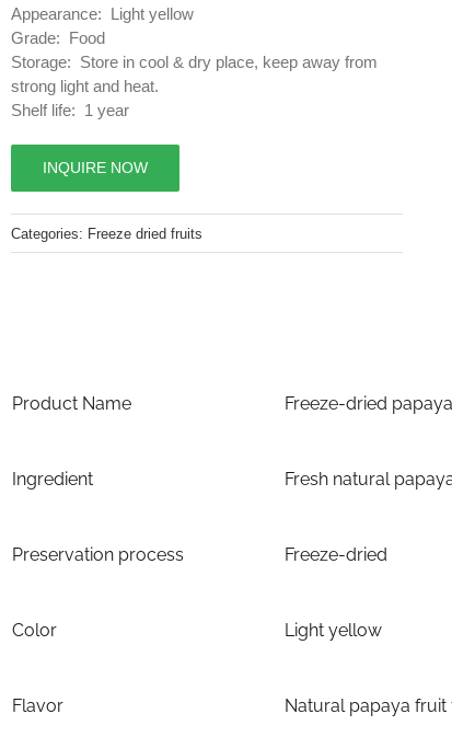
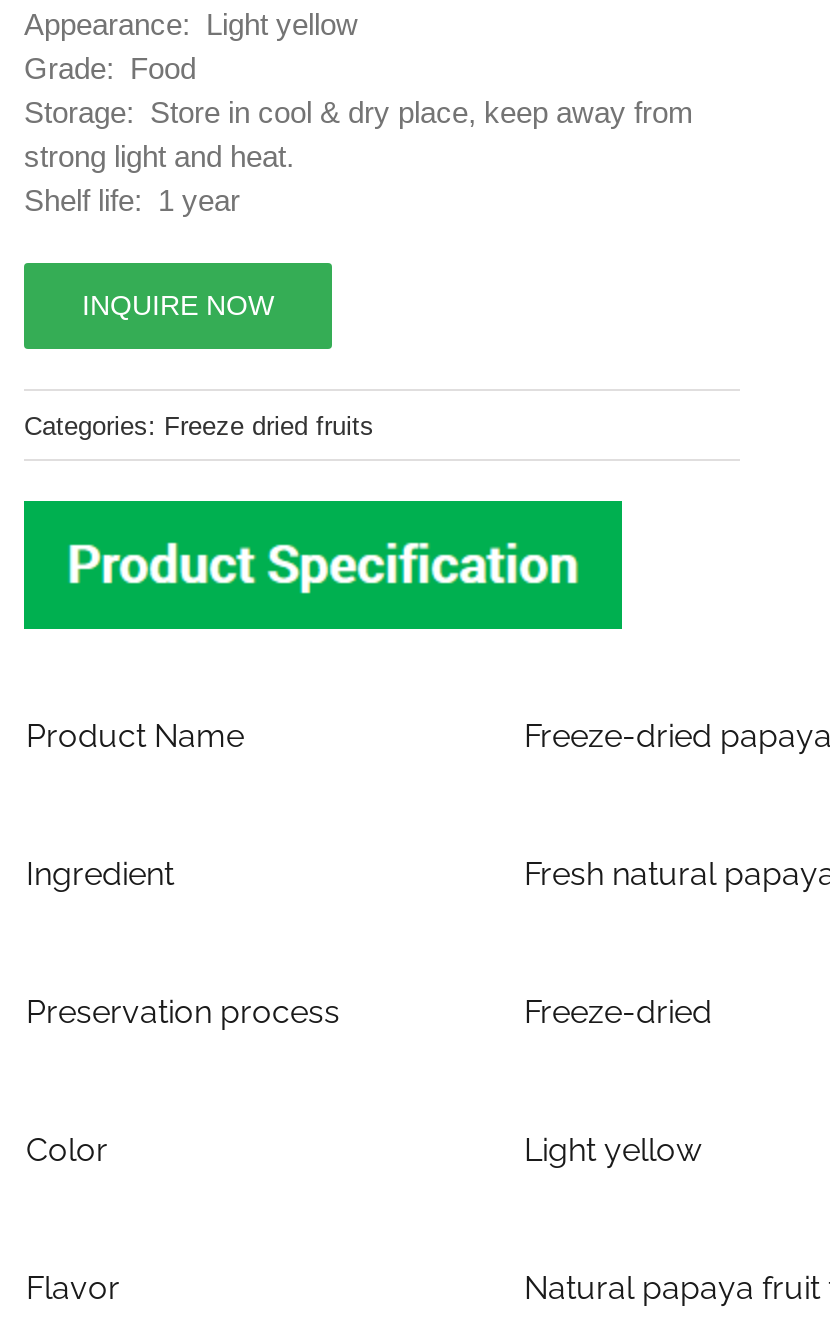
+ [image]
